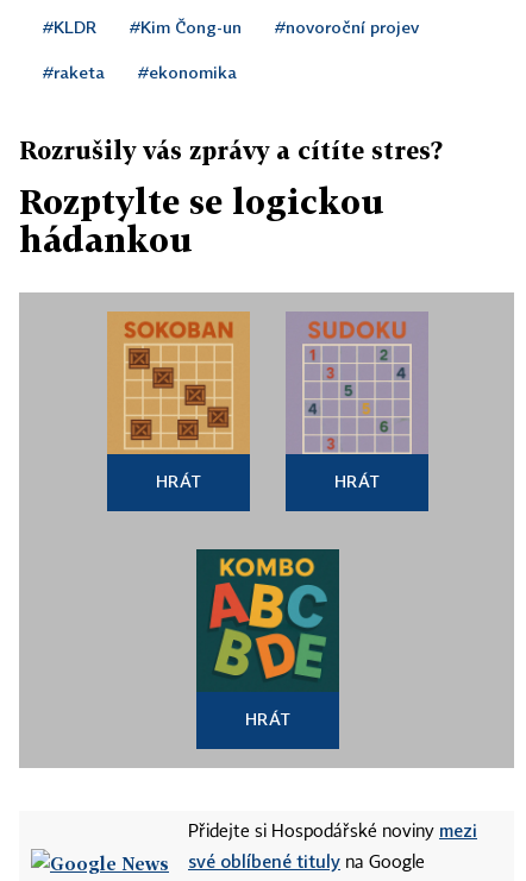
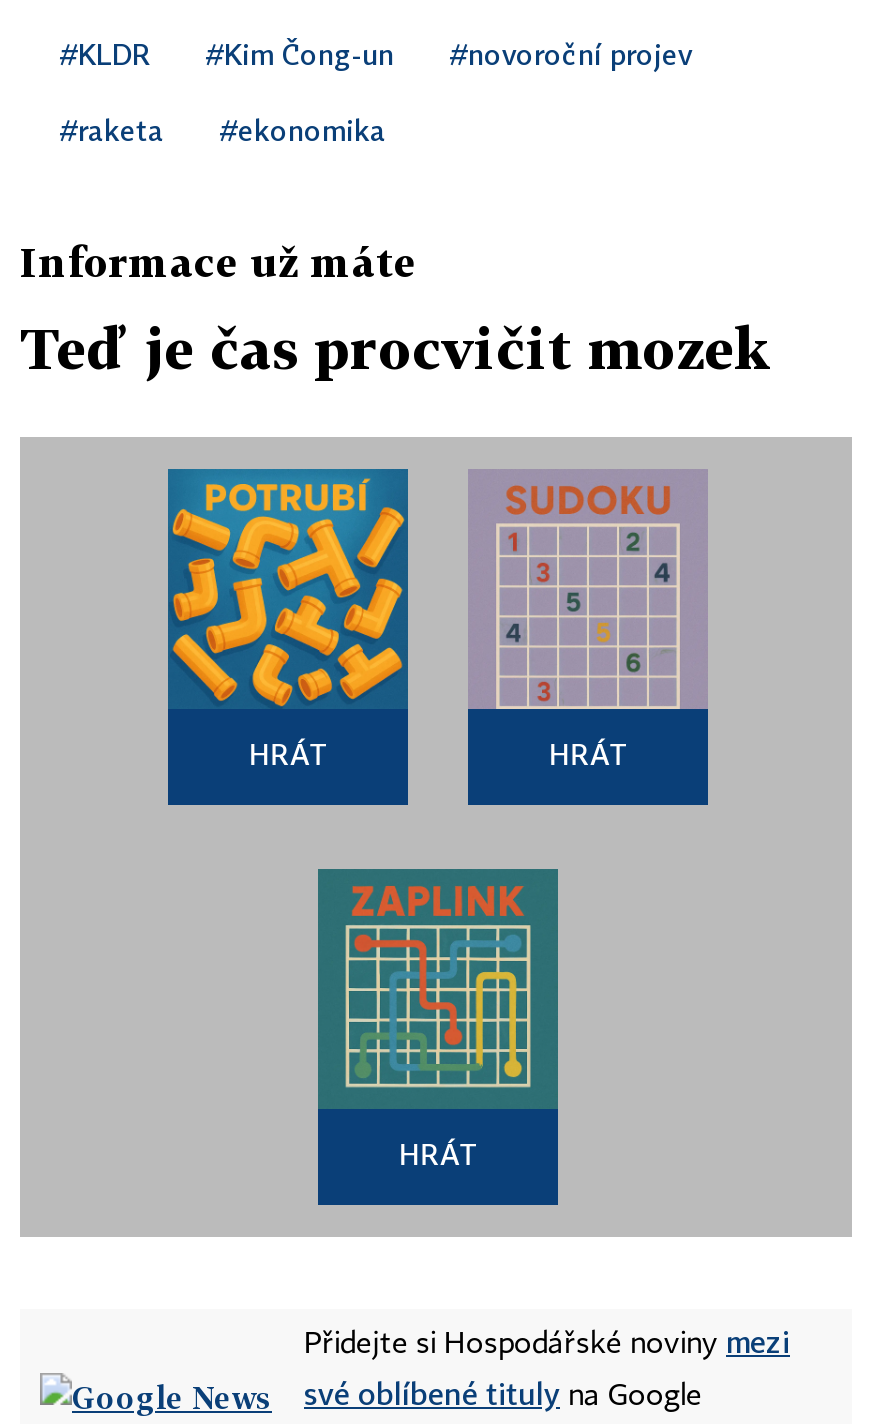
- Rozrušily vás zprávy a cítíte stres?
+ Informace už máte

- Rozptylte se logickou
- hádankou
+ Teď je čas procvičit mozek

- [image]
+ [image]

- [image]
+ [image]
